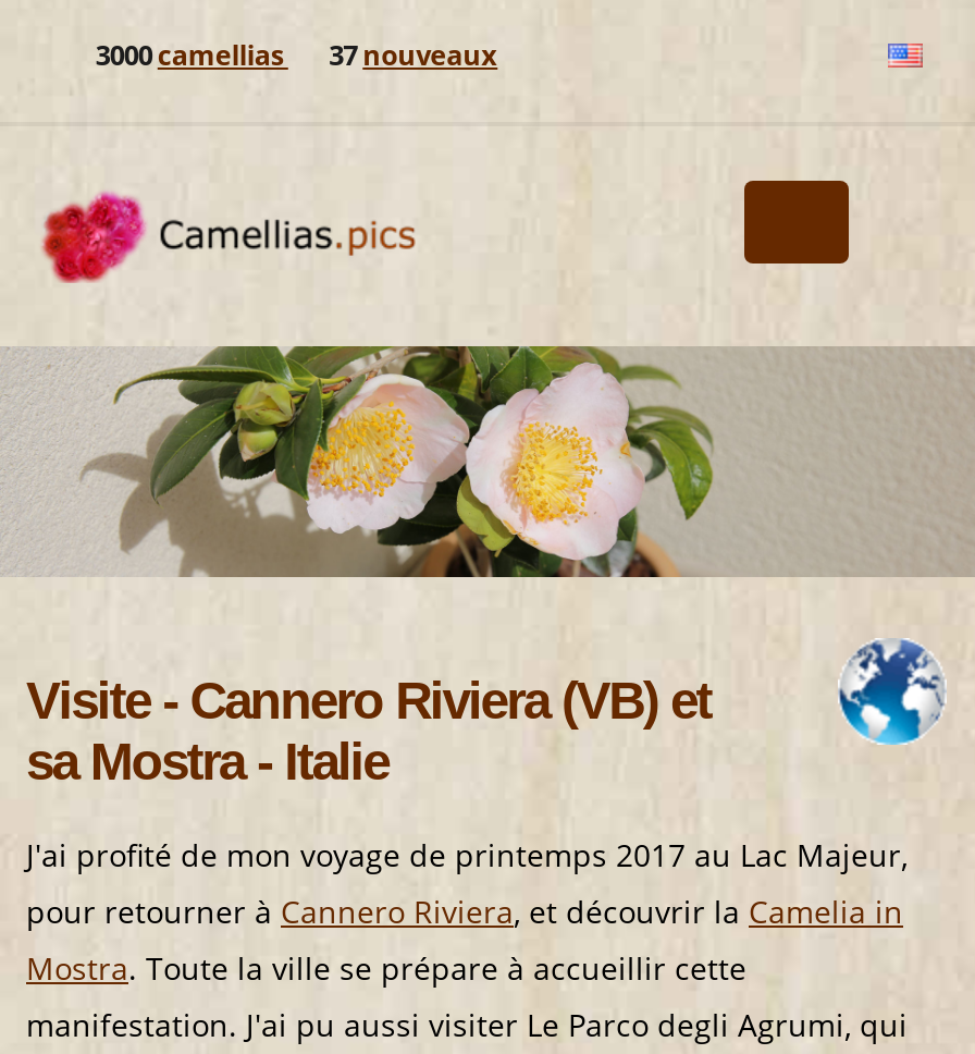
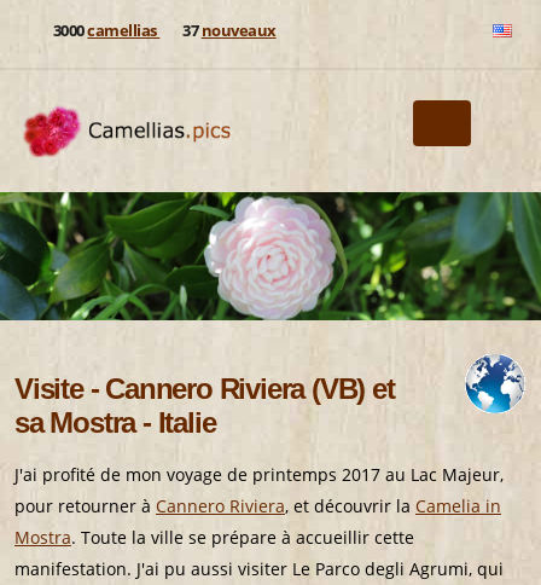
- [image]
+ [image]
